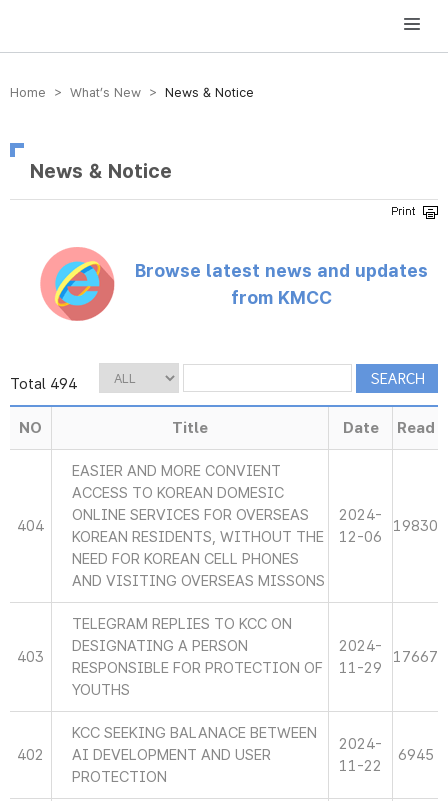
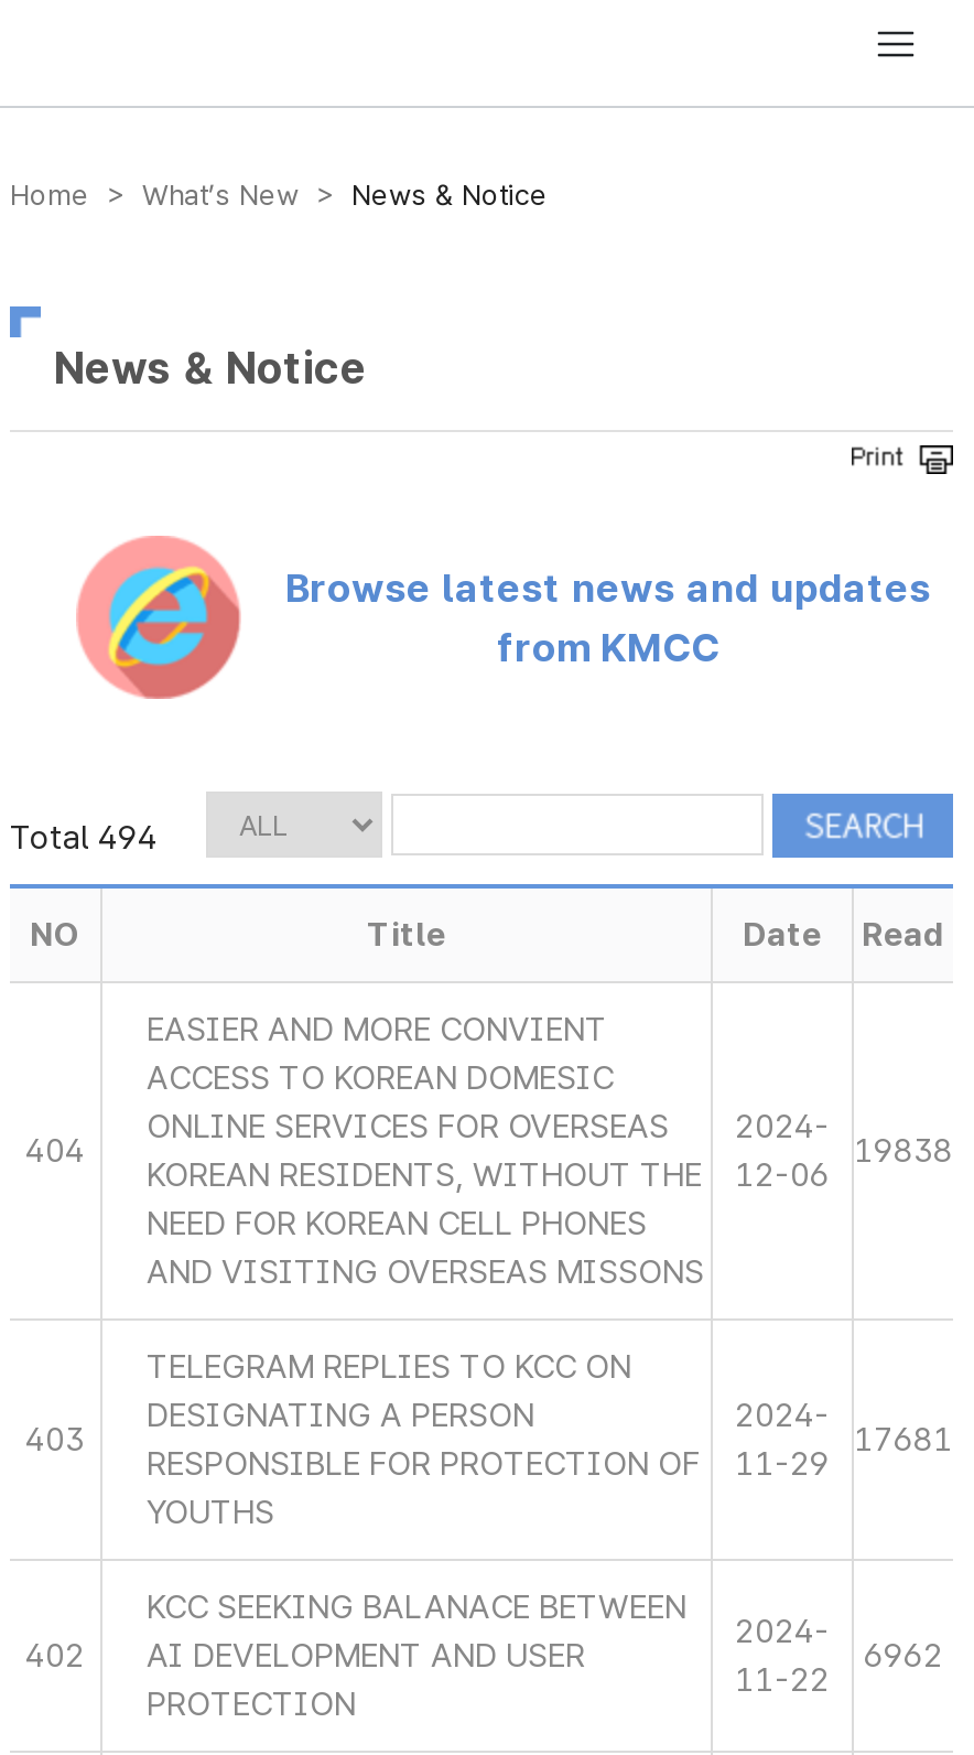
- 19830
+ 19838

- 17667
+ 17681

- 6945
+ 6962
